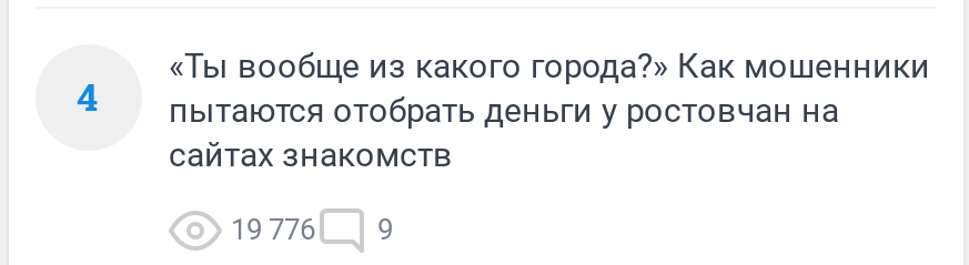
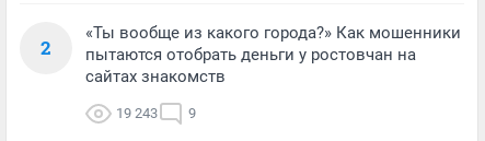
- 4 пытаются отобрать деньги у ростовчан на
+ 2 пытаются отобрать деньги у ростовчан на

- 19 776 9
+ 19 243 9
